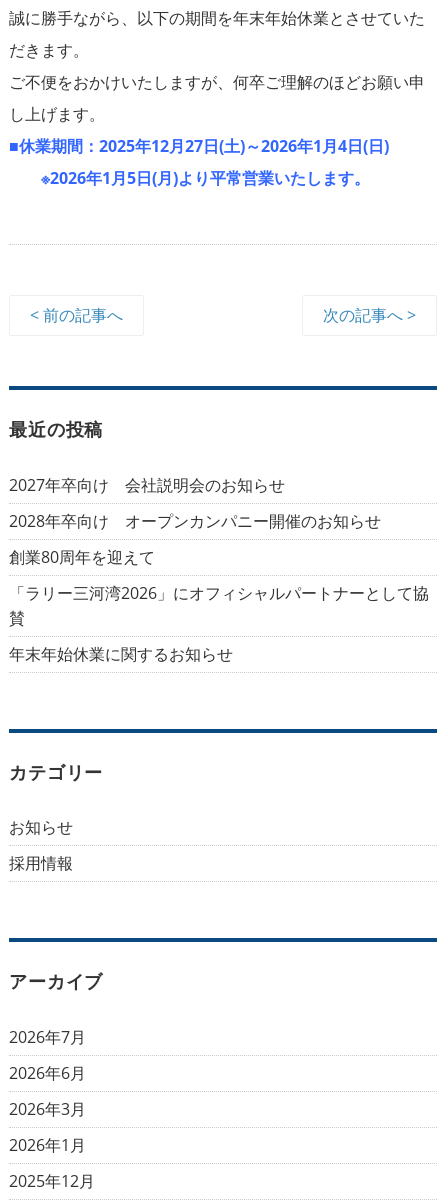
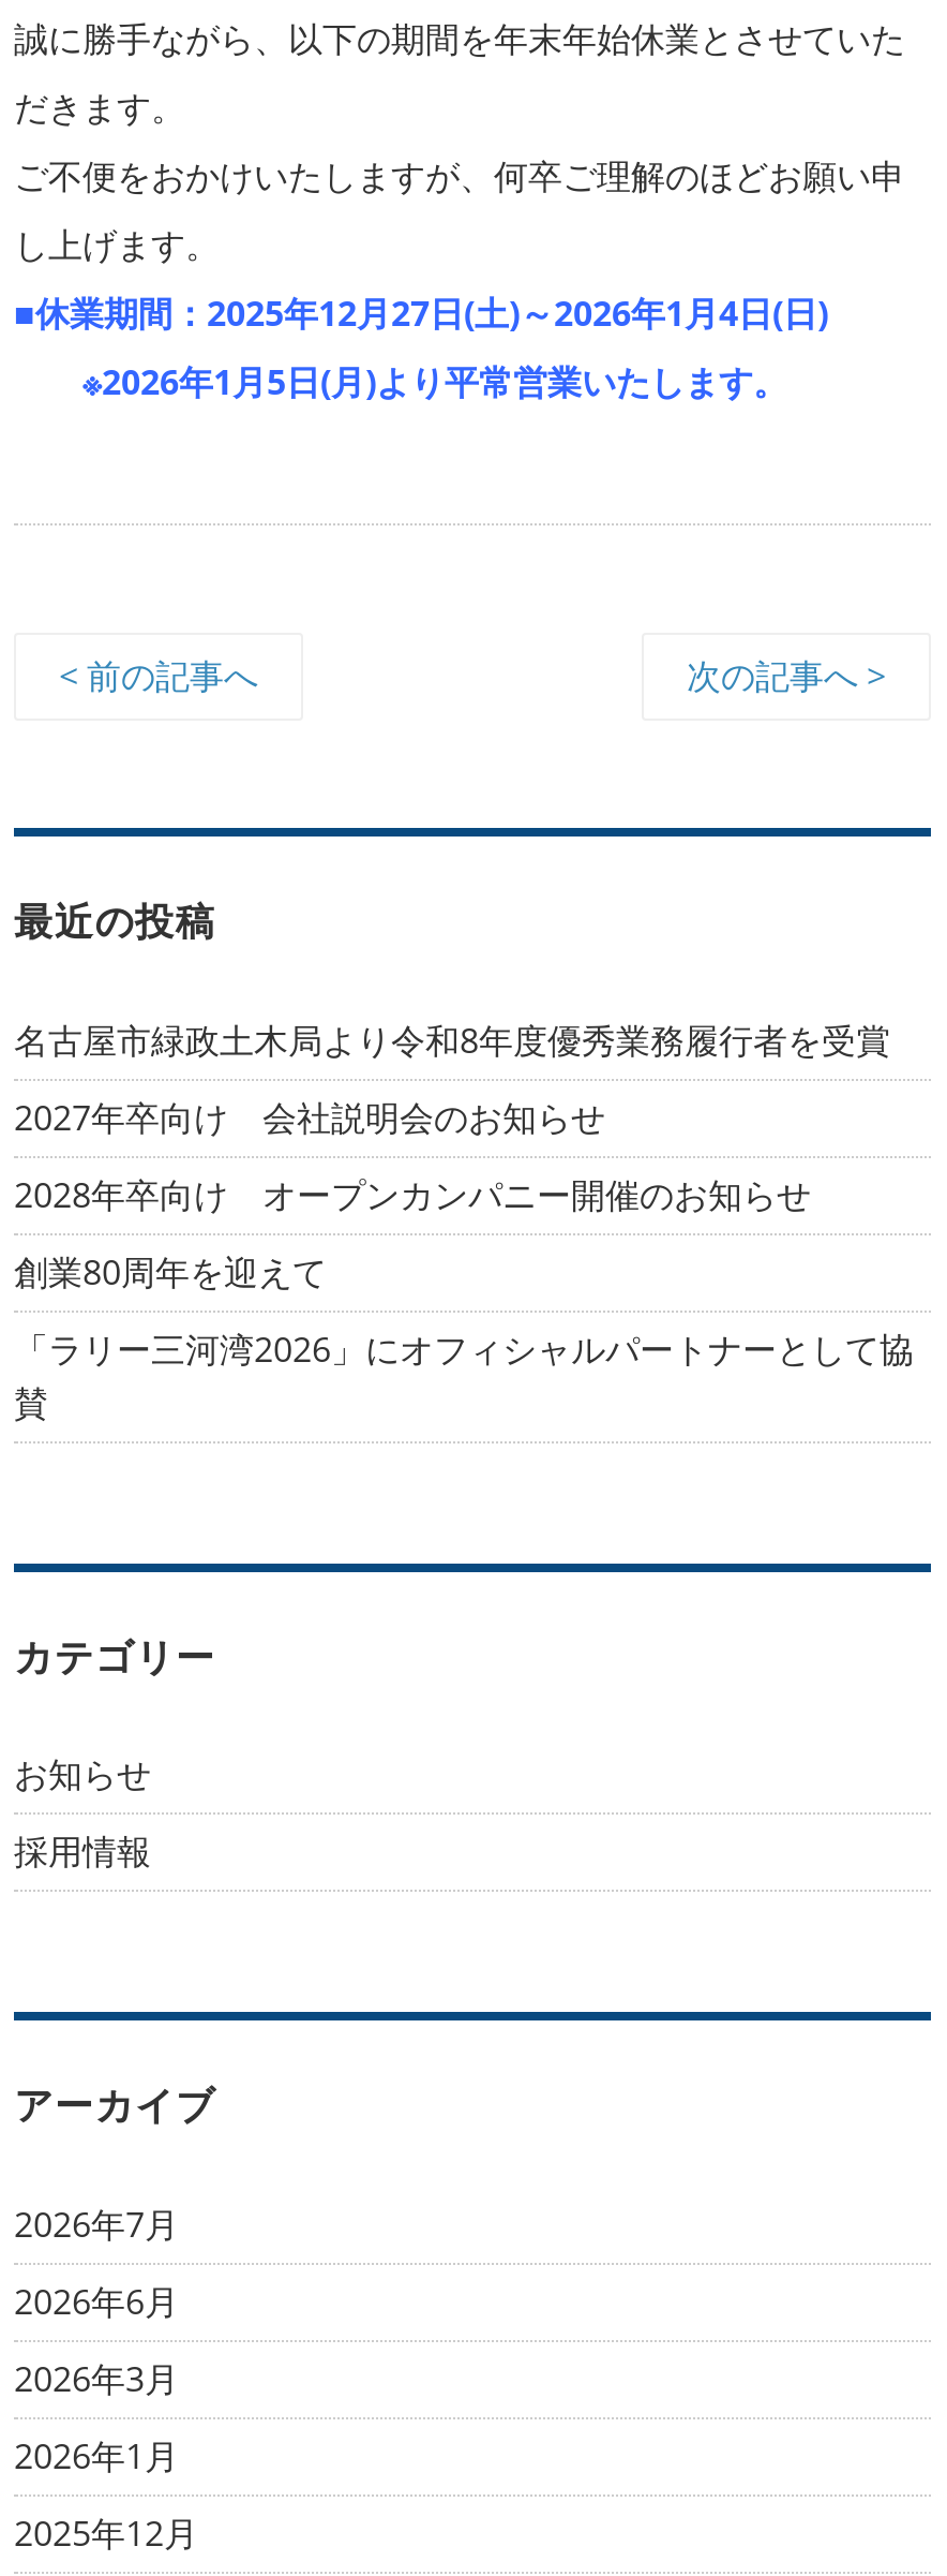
+ 名古屋市緑政土木局より令和8年度優秀業務履行者を受賞

moved down: 2027年卒向け 会社説明会のお知らせ | 2028年卒向け オープンカンパニー開催のお知らせ | 創業80周年を迎えて | 「ラリー三河湾2026」にオフィシャルパートナーとして協 | 賛

- 年末年始休業に関するお知らせ
